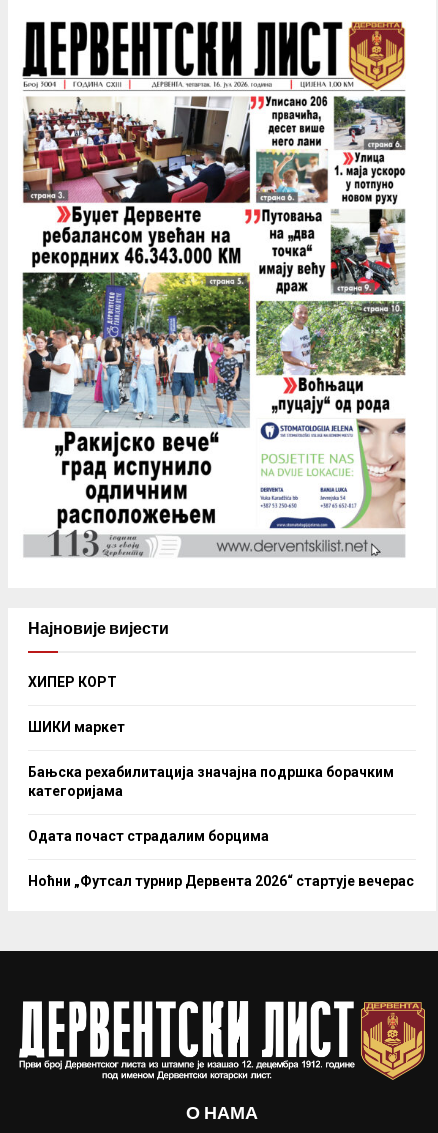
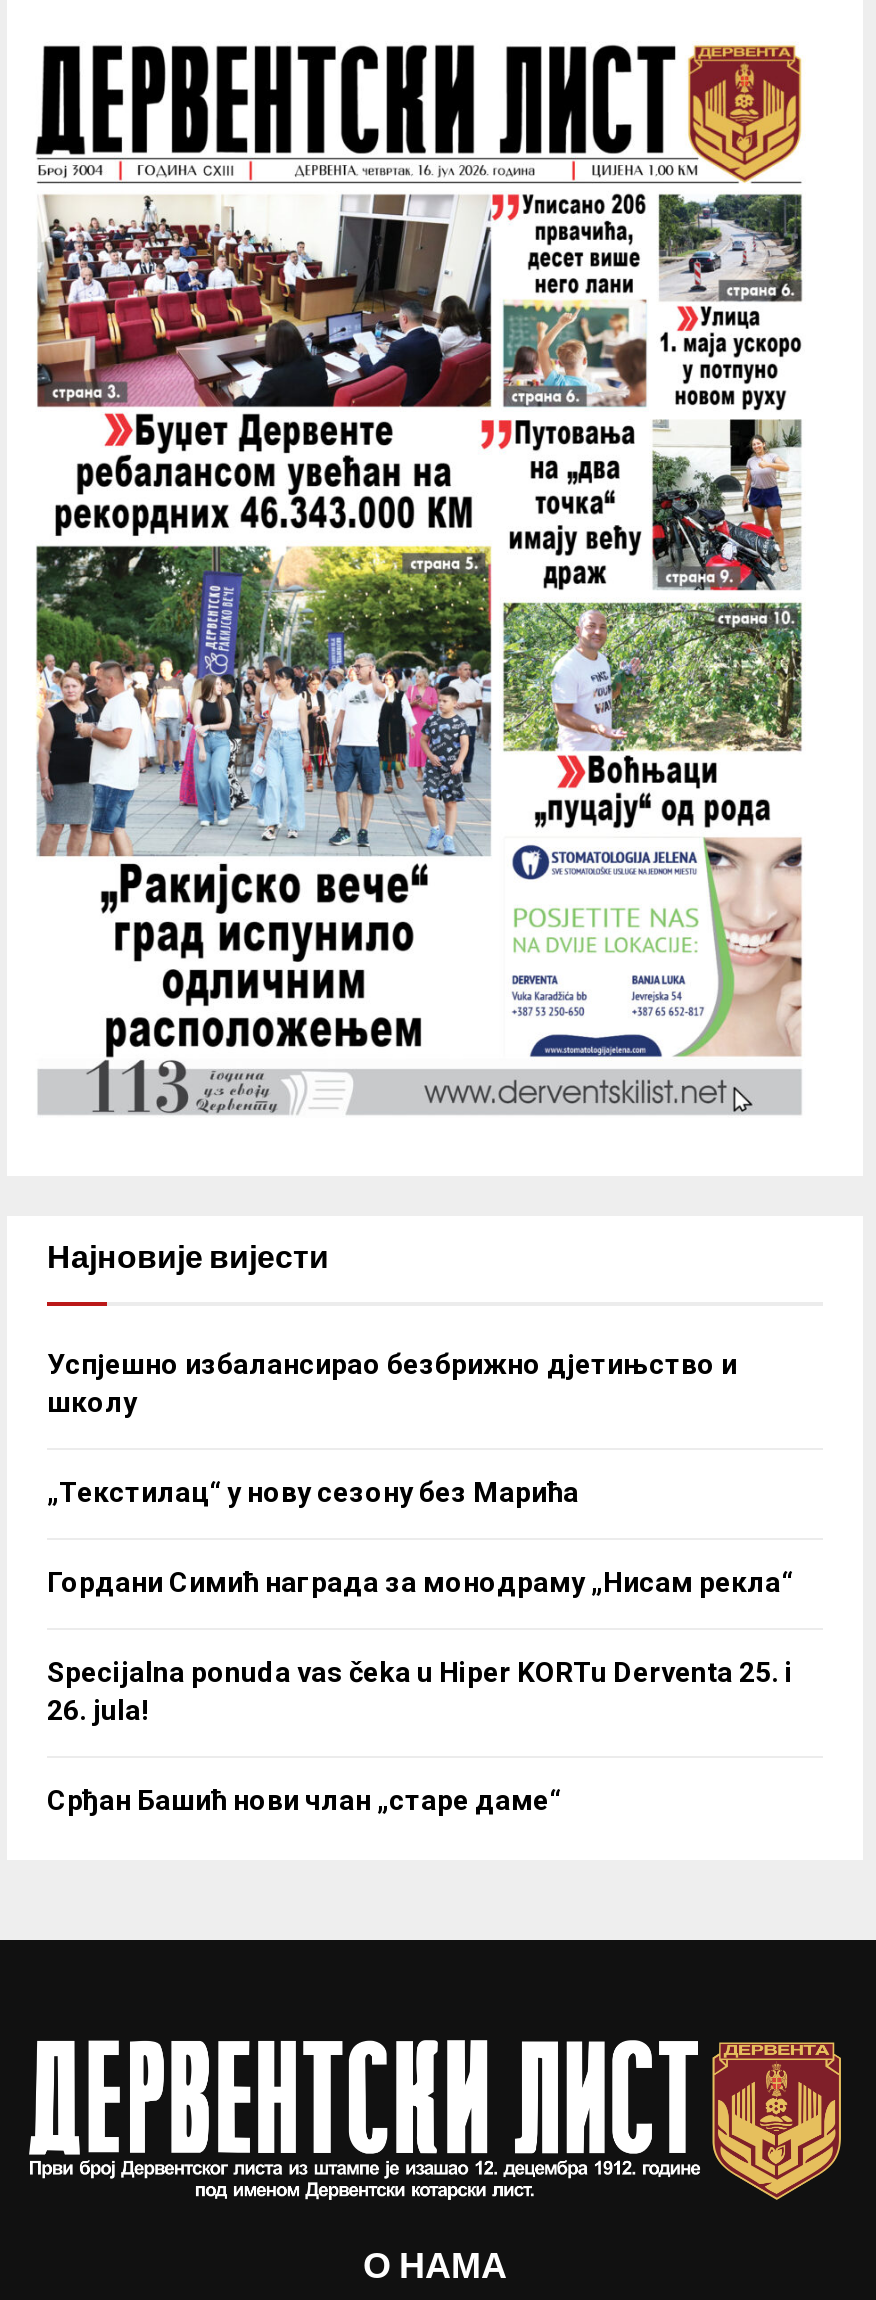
- ХИПЕР КОРТ
+ Успјешно избалансирао безбрижно дјетињство и
+ школу

- ШИКИ маркет
+ „Текстилац“ у нову сезону без Марића

- Бањска рехабилитација значајна подршка борачким
- категоријама
+ Гордани Симић награда за монодраму „Нисам рекла“

- Одата почаст страдалим борцима
+ Specijalna ponuda vas čeka u Hiper KORTu Derventa 25. i
+ 26. jula!

- Ноћни „Футсал турнир Дервента 2026“ стартује вечерас
+ Срђан Башић нови члан „старе даме“
